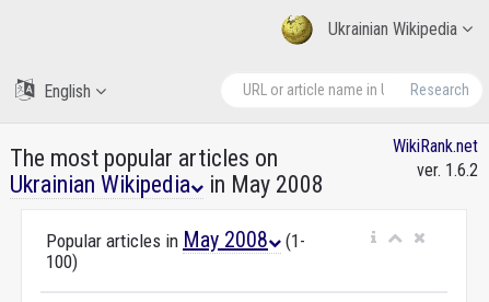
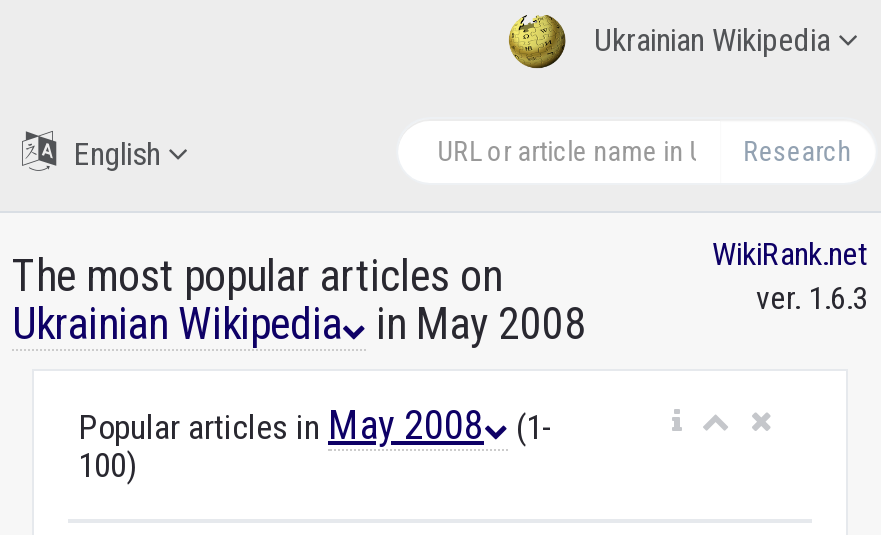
- ver. 1.6.2
+ ver. 1.6.3
